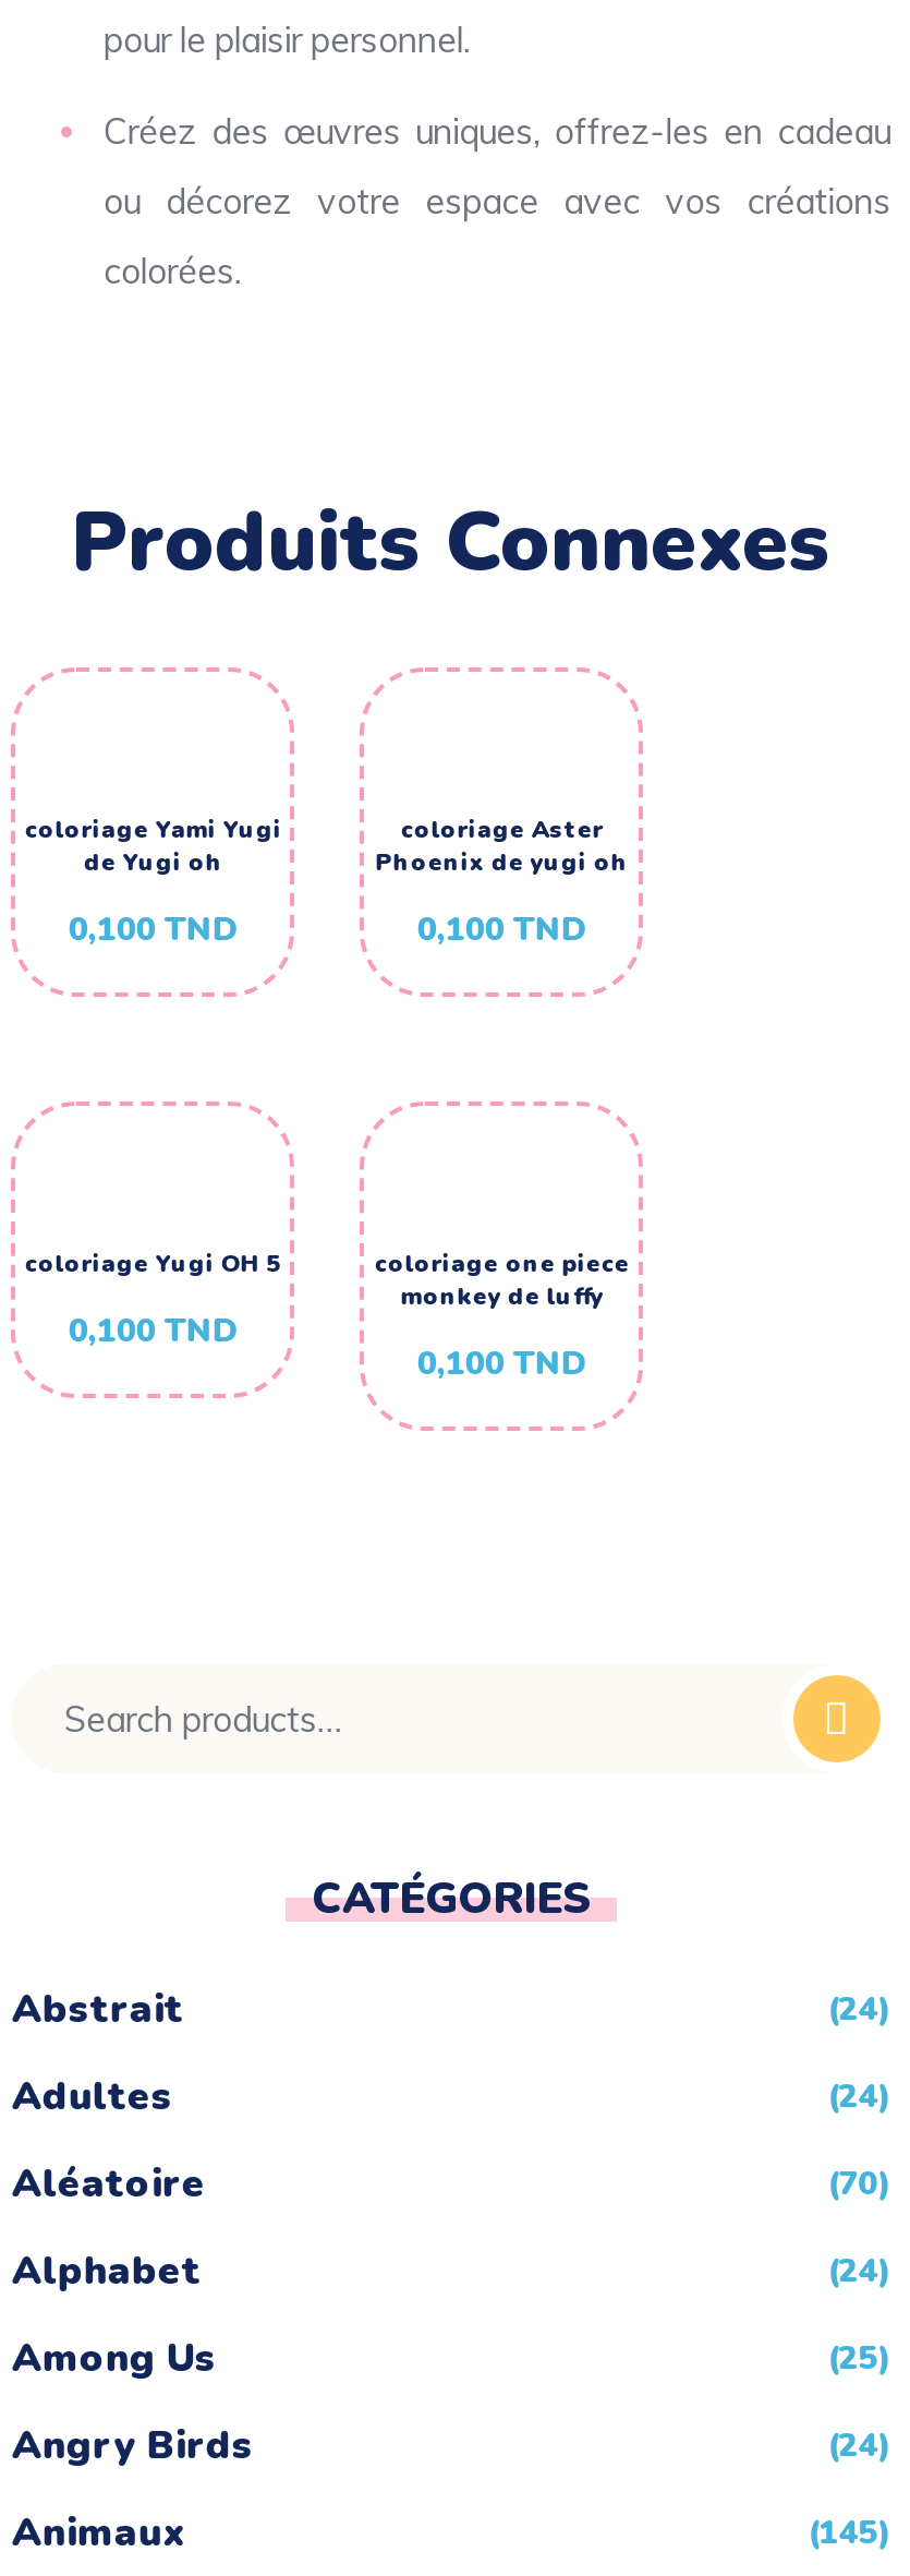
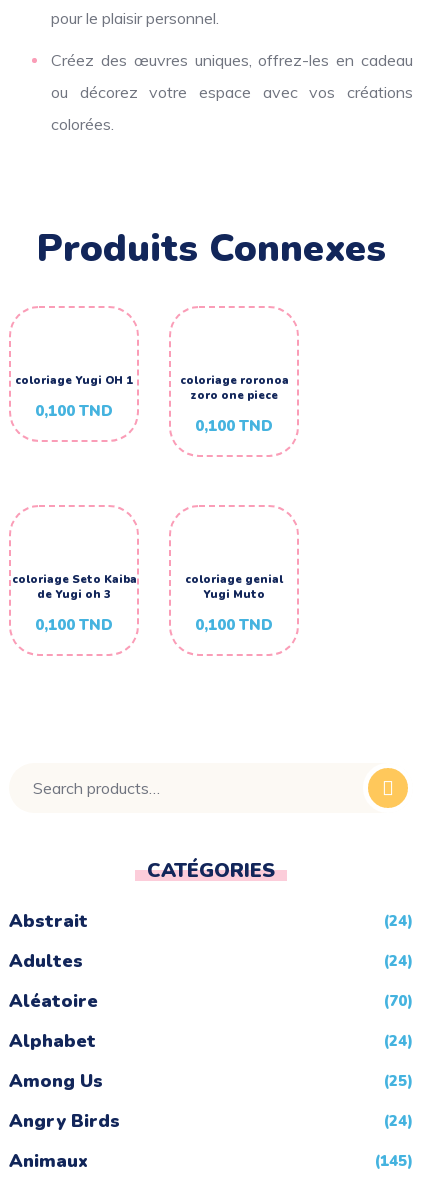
- coloriage Yami Yugi
- de Yugi oh
+ coloriage Yugi OH 1

- coloriage Aster
- Phoenix de yugi oh
+ coloriage roronoa
+ zoro one piece

- coloriage Yugi OH 5
+ coloriage Seto Kaiba
+ de Yugi oh 3

- coloriage one piece
- monkey de luffy
+ coloriage genial
+ Yugi Muto
